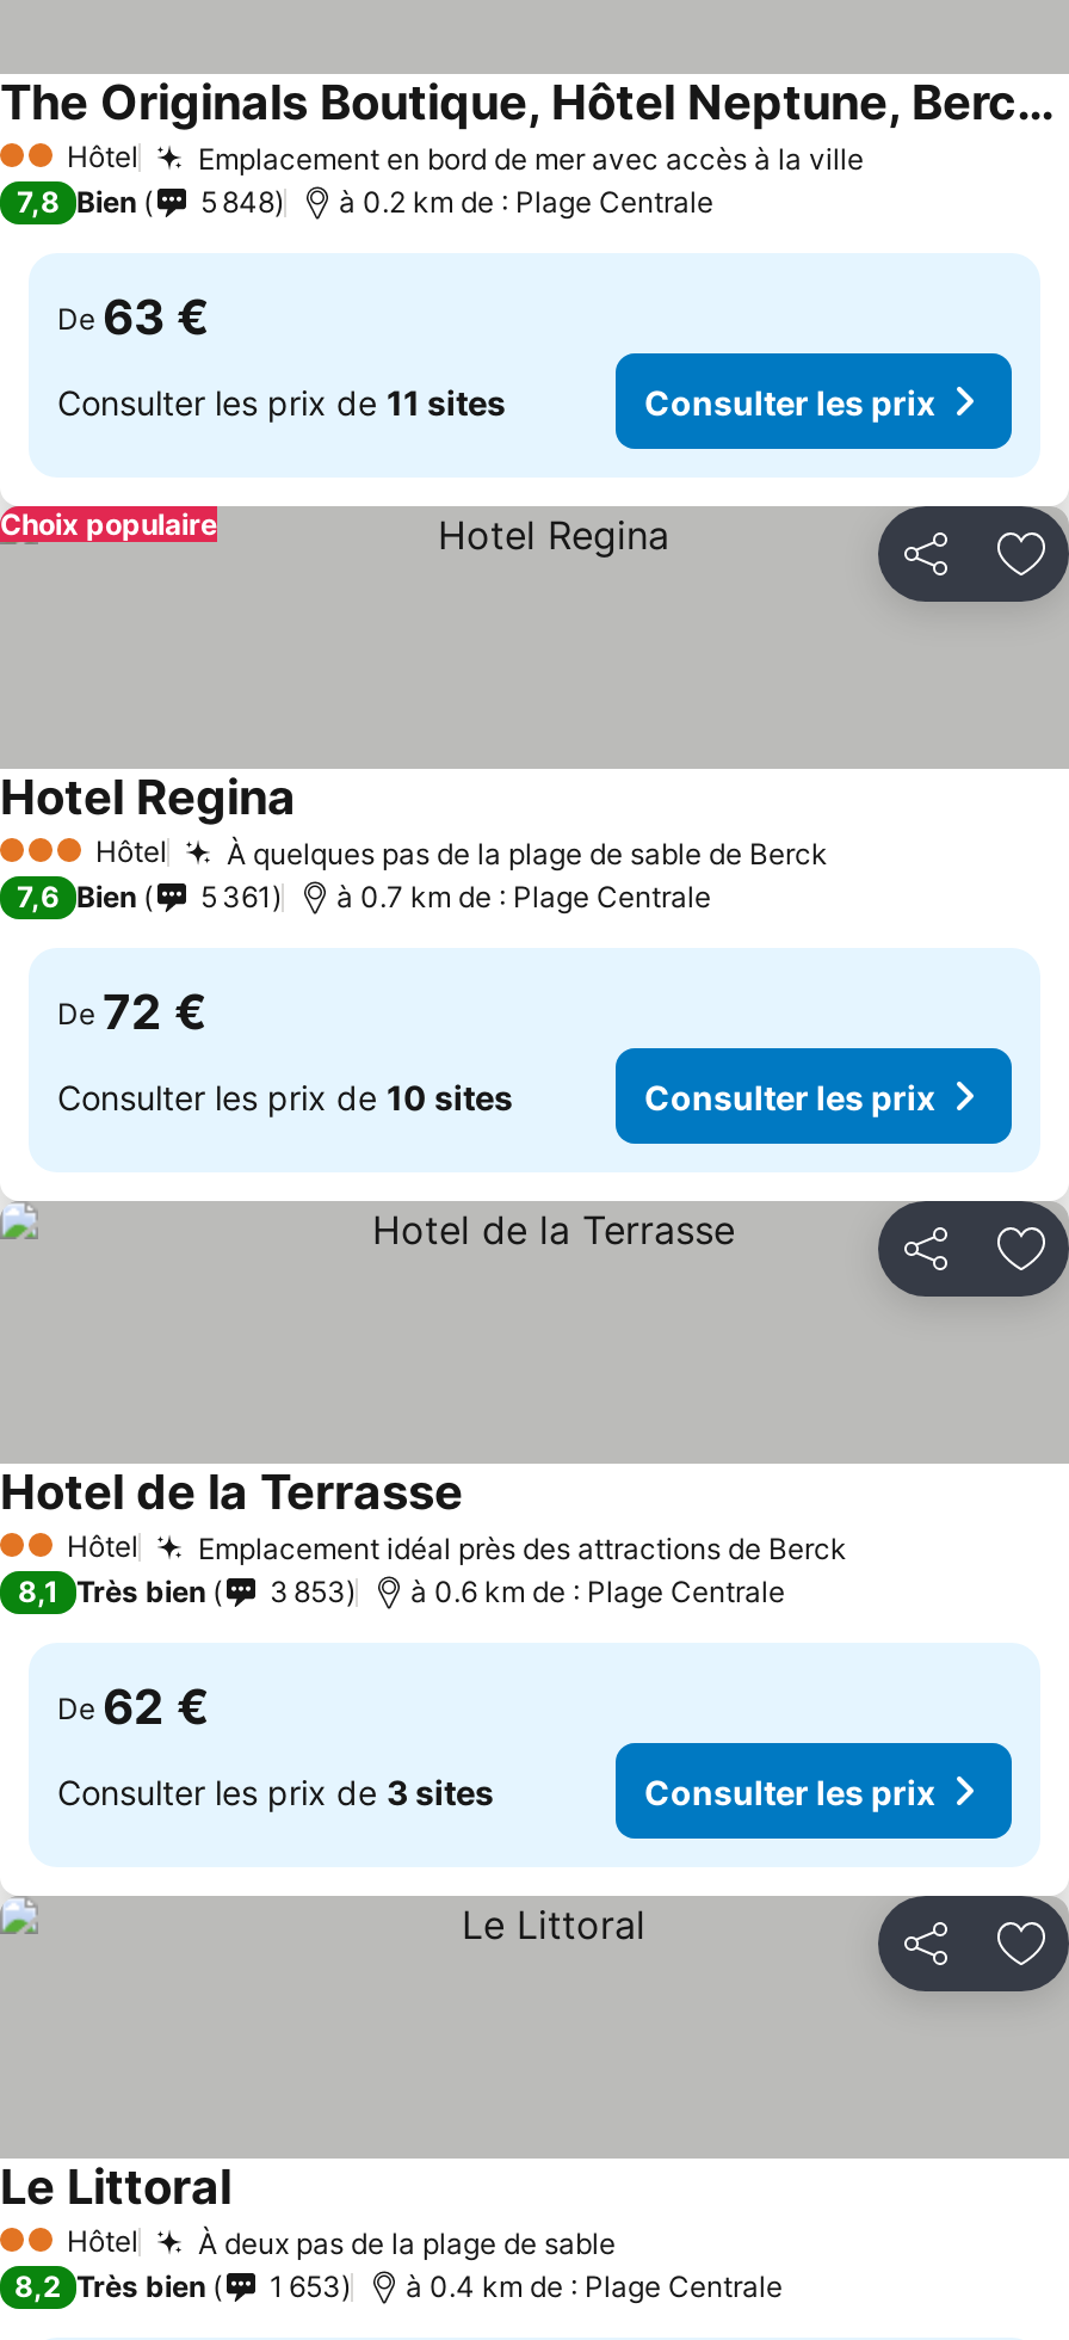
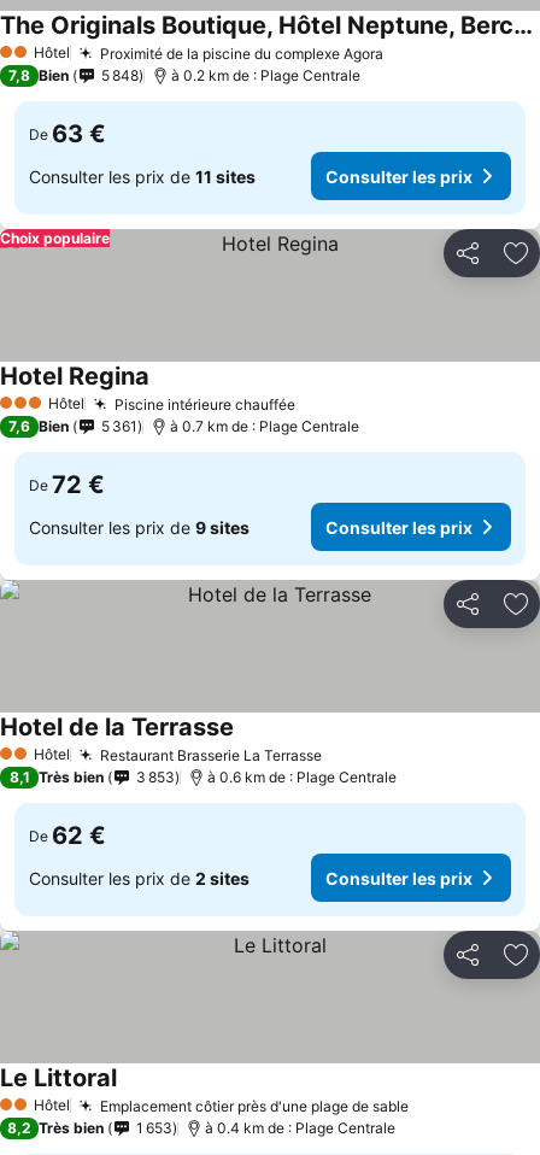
- Emplacement en bord de mer avec accès à la ville
+ Proximité de la piscine du complexe Agora

- À quelques pas de la plage de sable de Berck
+ Piscine intérieure chauffée

- Consulter les prix de 10 sites
+ Consulter les prix de 9 sites

- Emplacement idéal près des attractions de Berck
+ Restaurant Brasserie La Terrasse

- Consulter les prix de 3 sites
+ Consulter les prix de 2 sites

- À deux pas de la plage de sable
+ Emplacement côtier près d'une plage de sable
